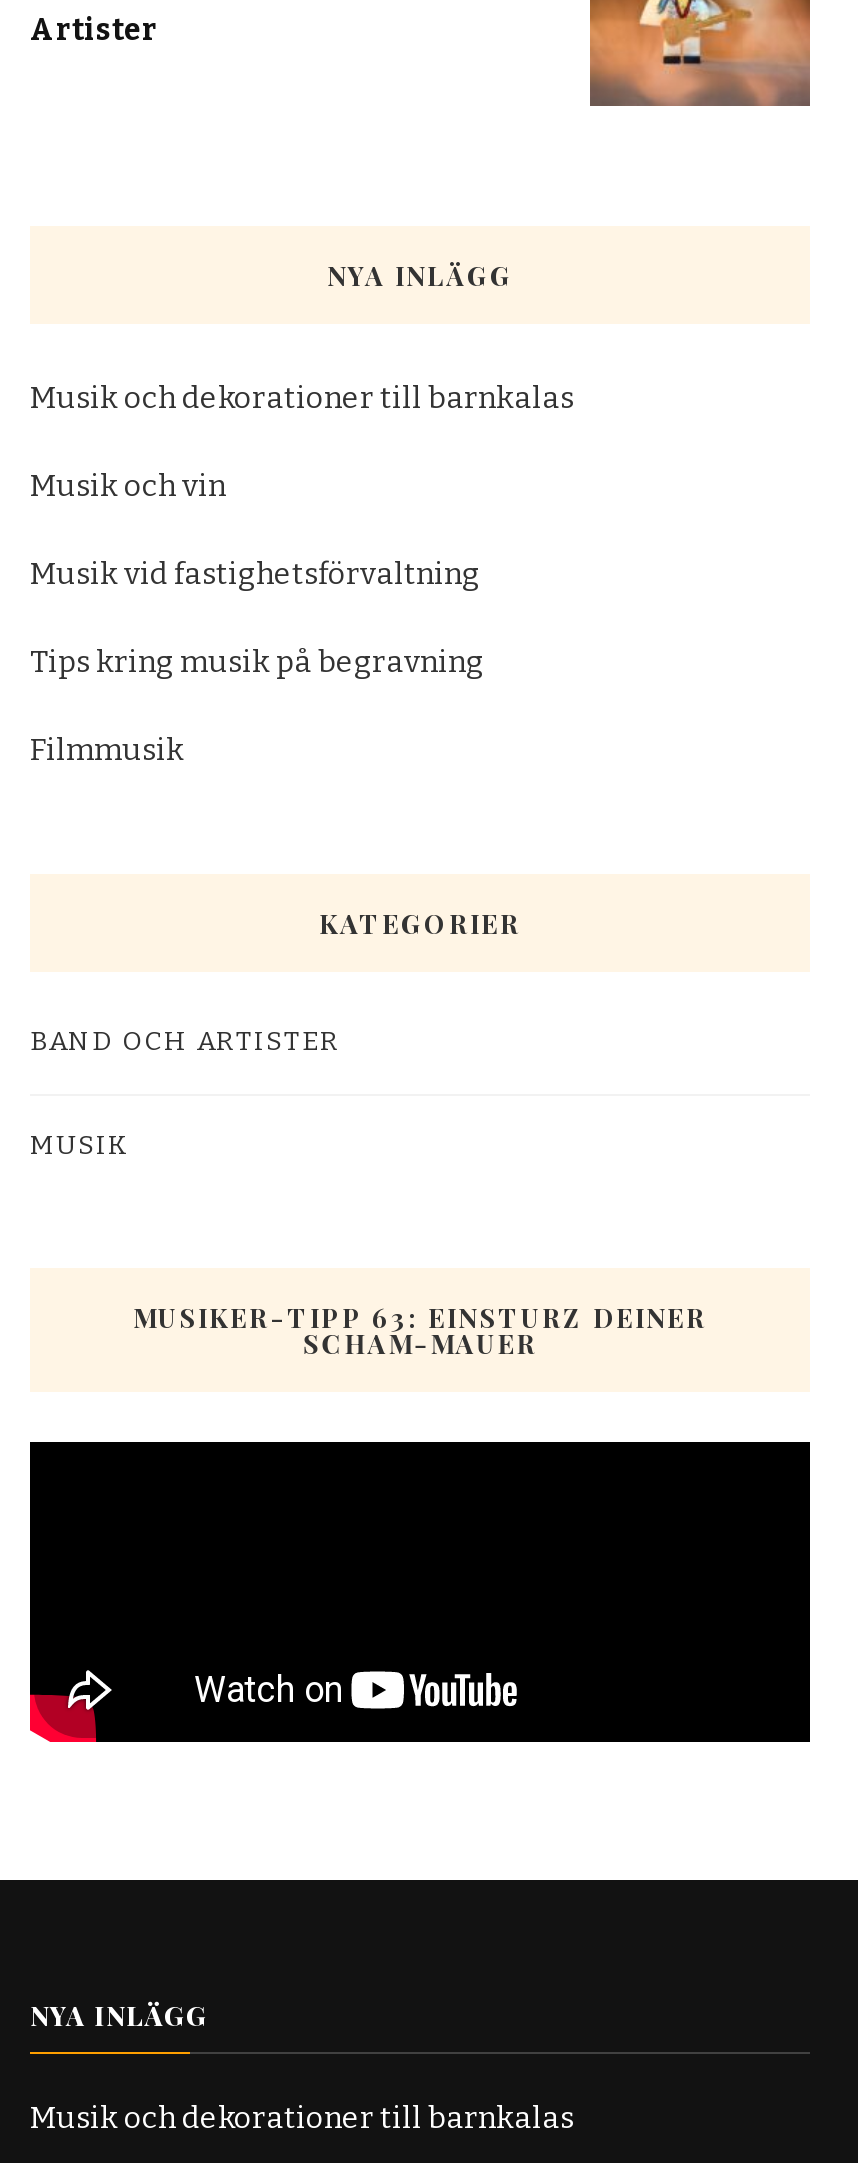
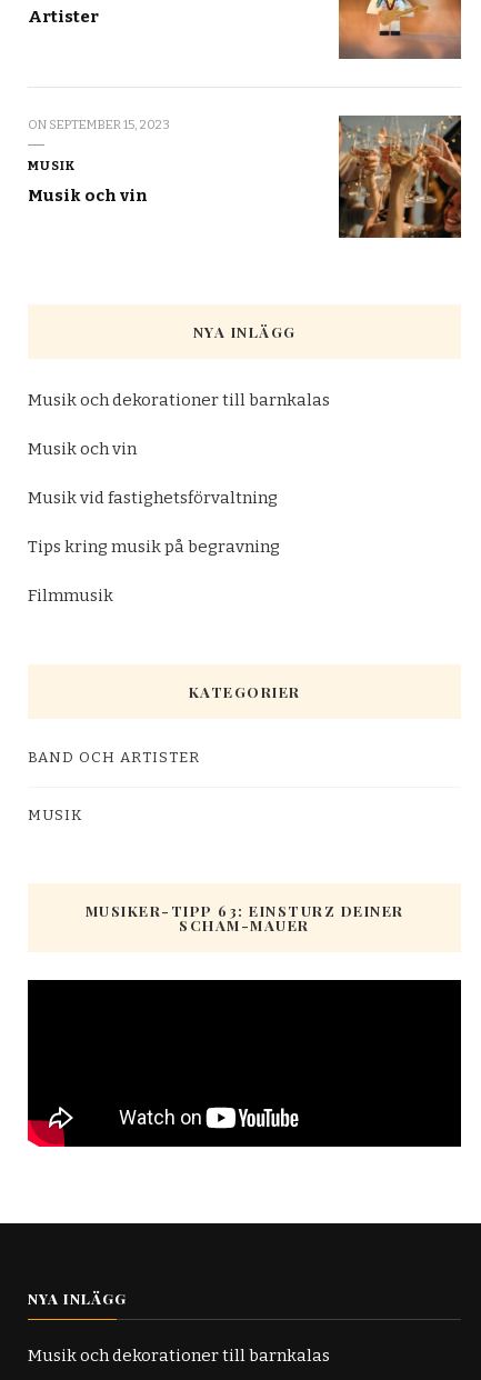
+ ON SEPTEMBER 15, 2023
+ MUSIK
+ Musik och vin

+ [image]
